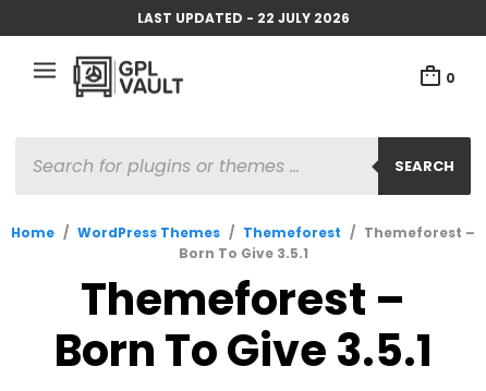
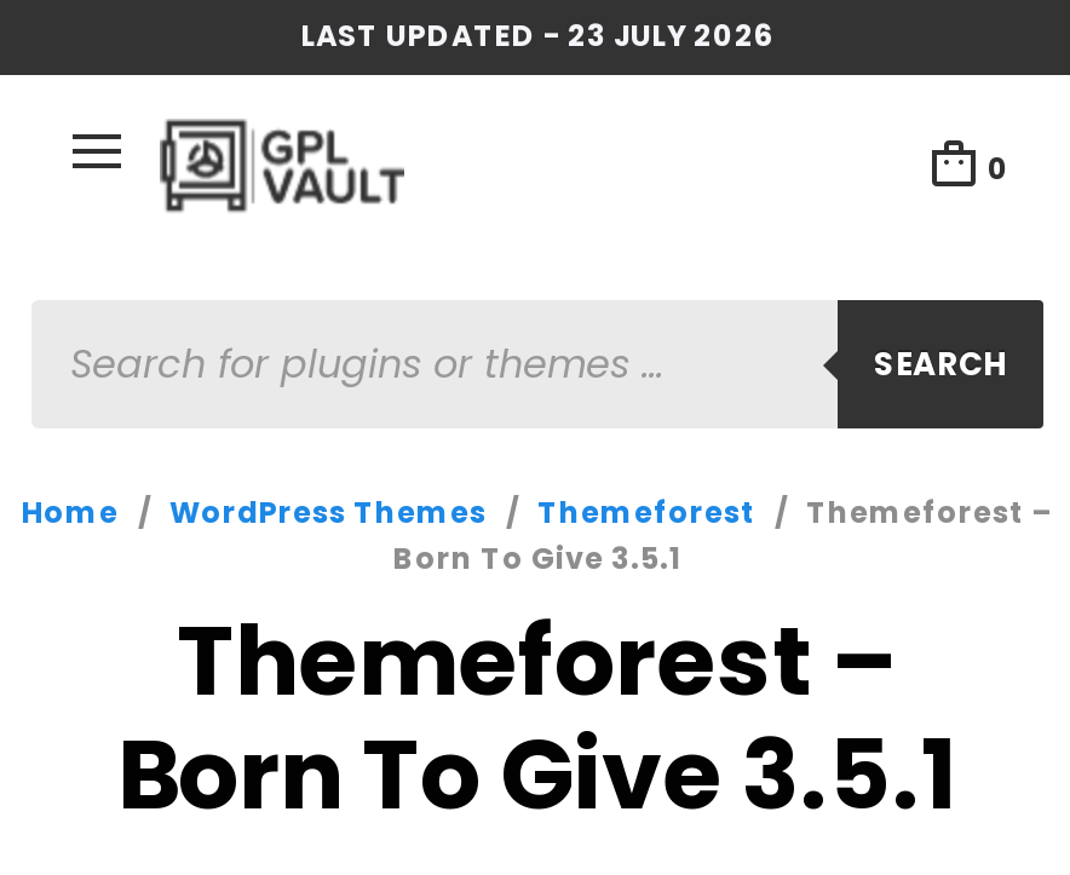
- LAST UPDATED - 22 JULY 2026
+ LAST UPDATED - 23 JULY 2026
